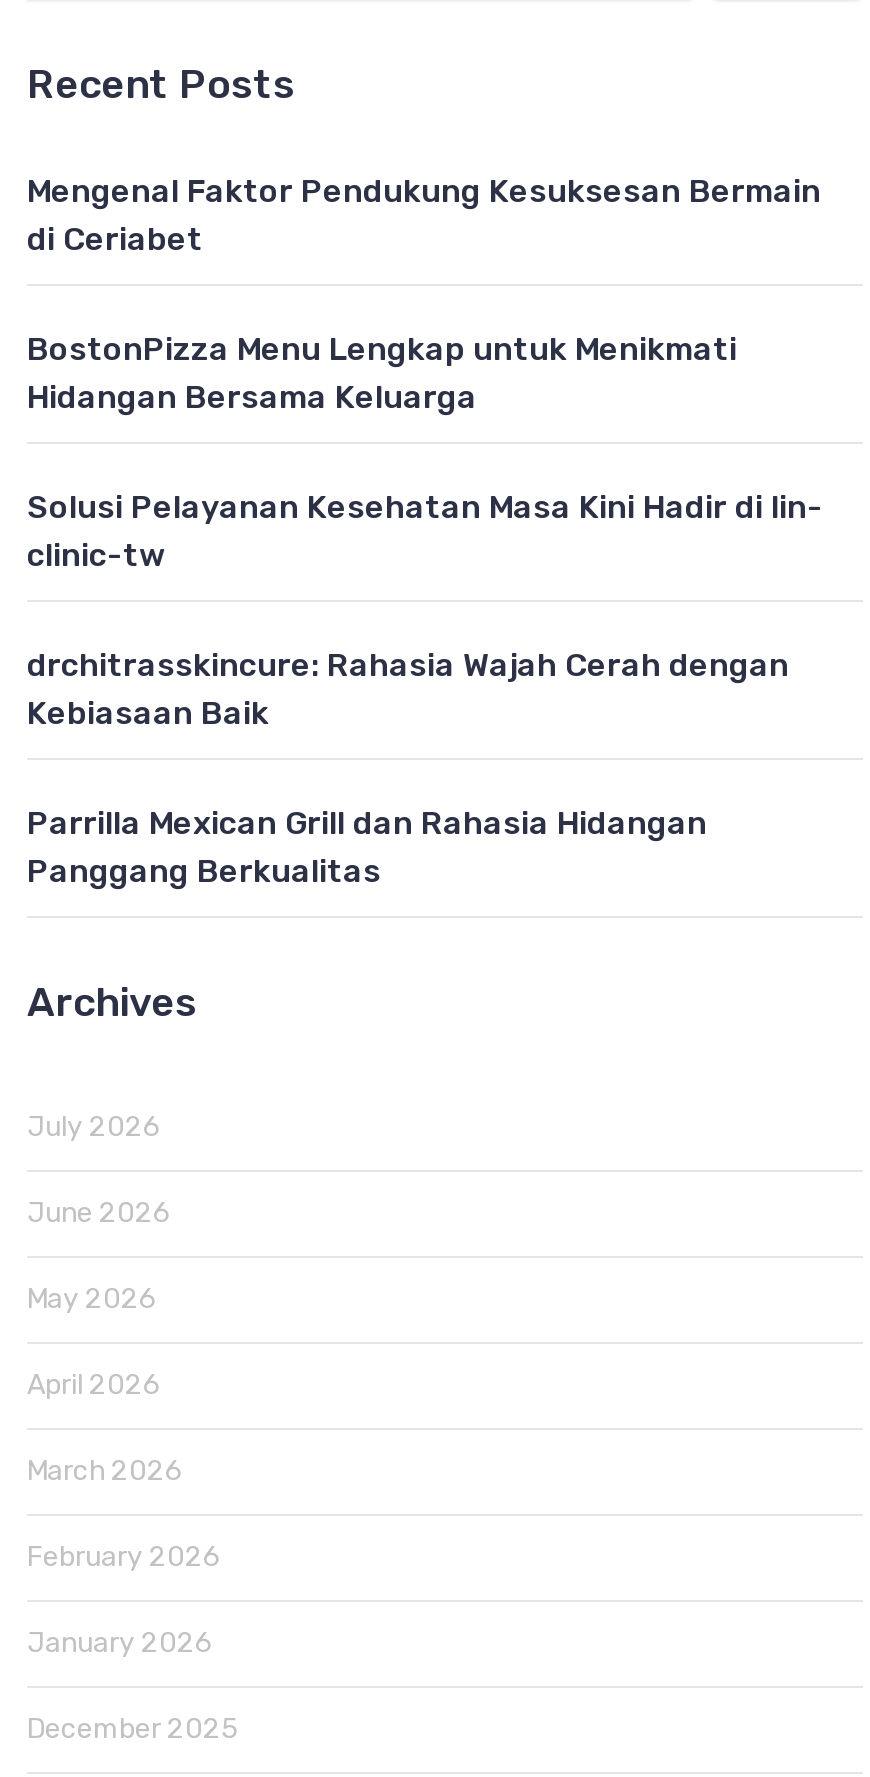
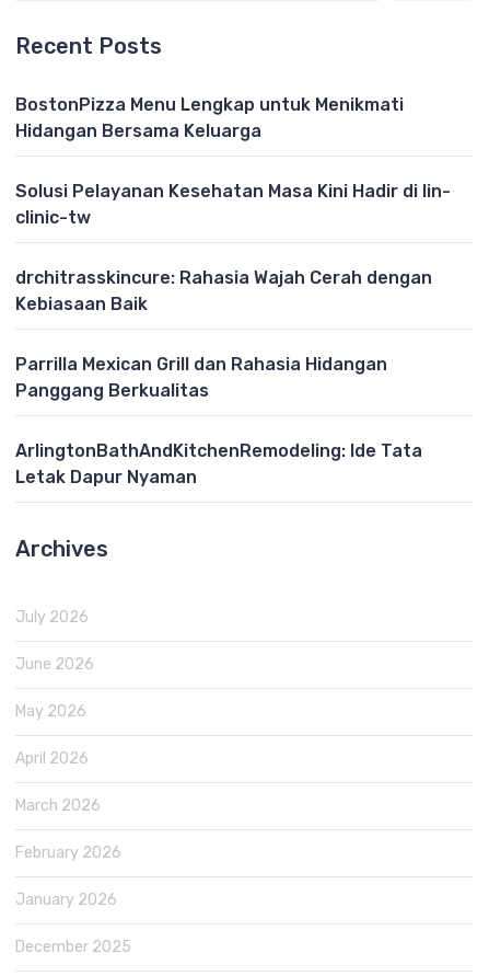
- Mengenal Faktor Pendukung Kesuksesan Bermain
- di Ceriabet

moved up: BostonPizza Menu Lengkap untuk Menikmati | Hidangan Bersama Keluarga | Solusi Pelayanan Kesehatan Masa Kini Hadir di lin- | clinic-tw | drchitrasskincure: Rahasia Wajah Cerah dengan | Kebiasaan Baik | Parrilla Mexican Grill dan Rahasia Hidangan | Panggang Berkualitas

+ ArlingtonBathAndKitchenRemodeling: Ide Tata
+ Letak Dapur Nyaman
